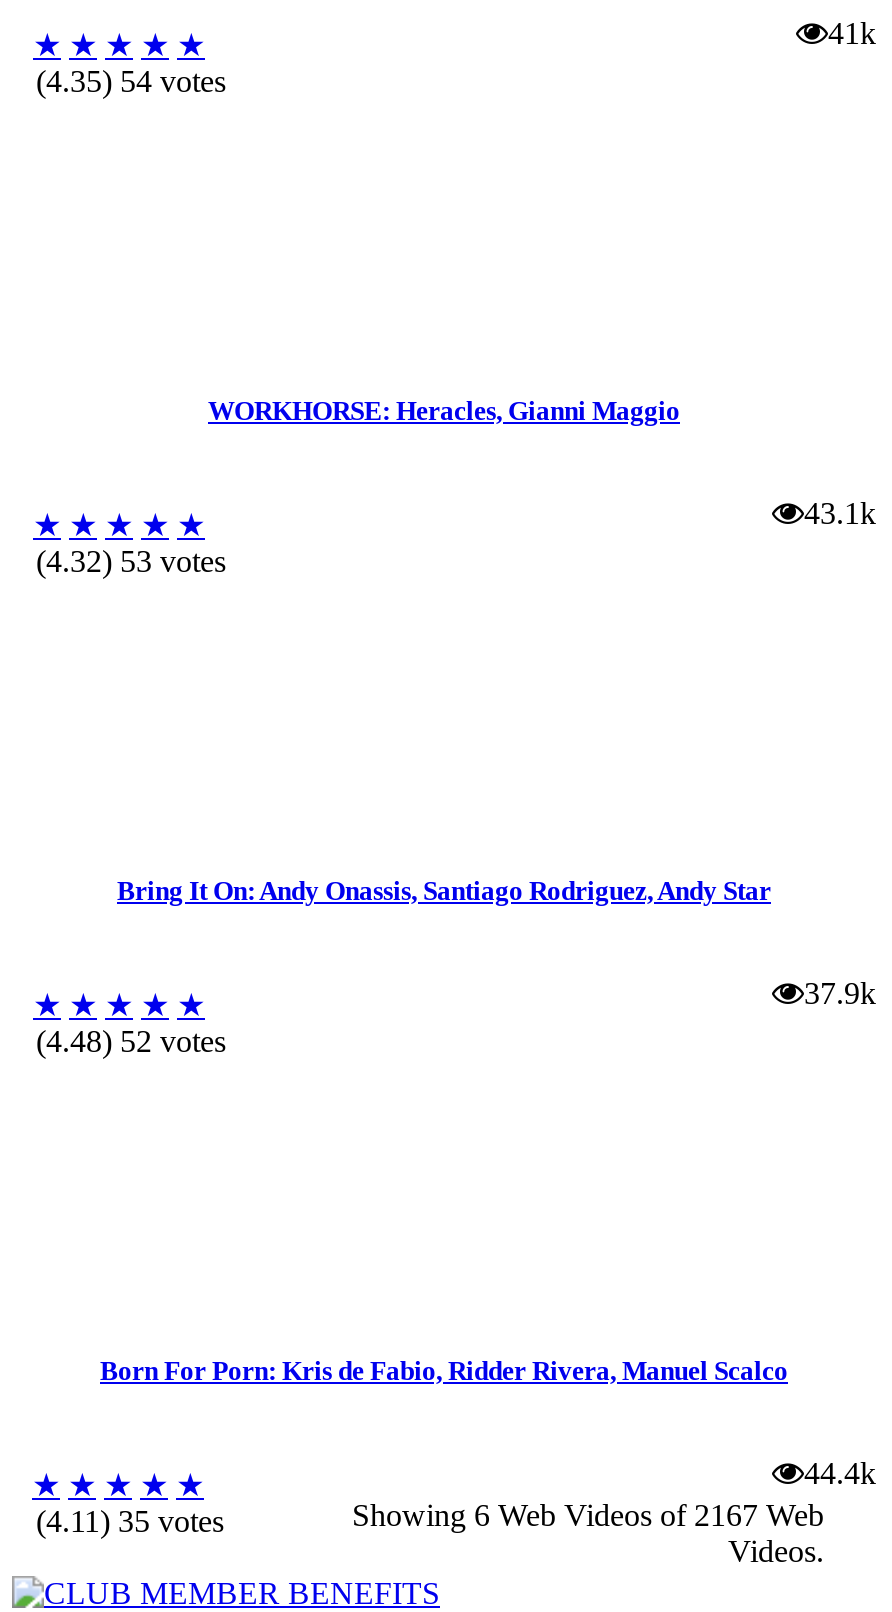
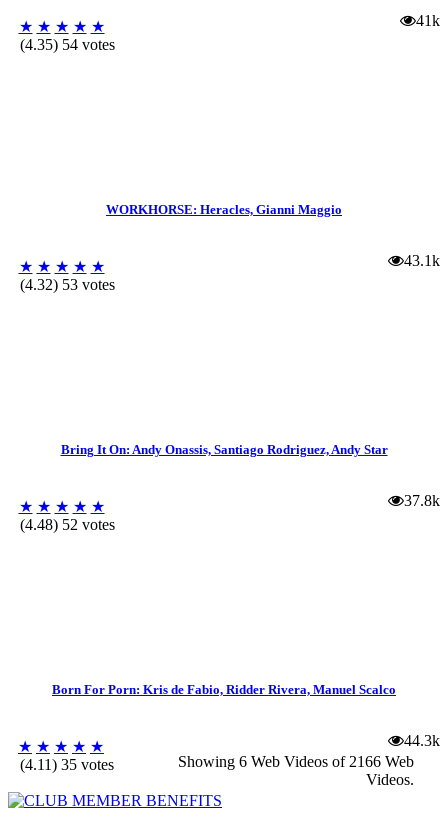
- 37.9k
+ 37.8k

- 44.4k
- Showing 6 Web Videos of 2167 Web
+ 44.3k
+ Showing 6 Web Videos of 2166 Web
